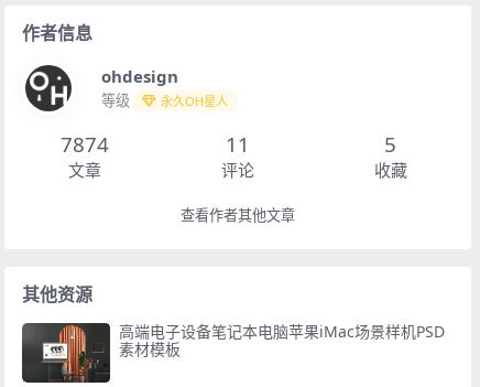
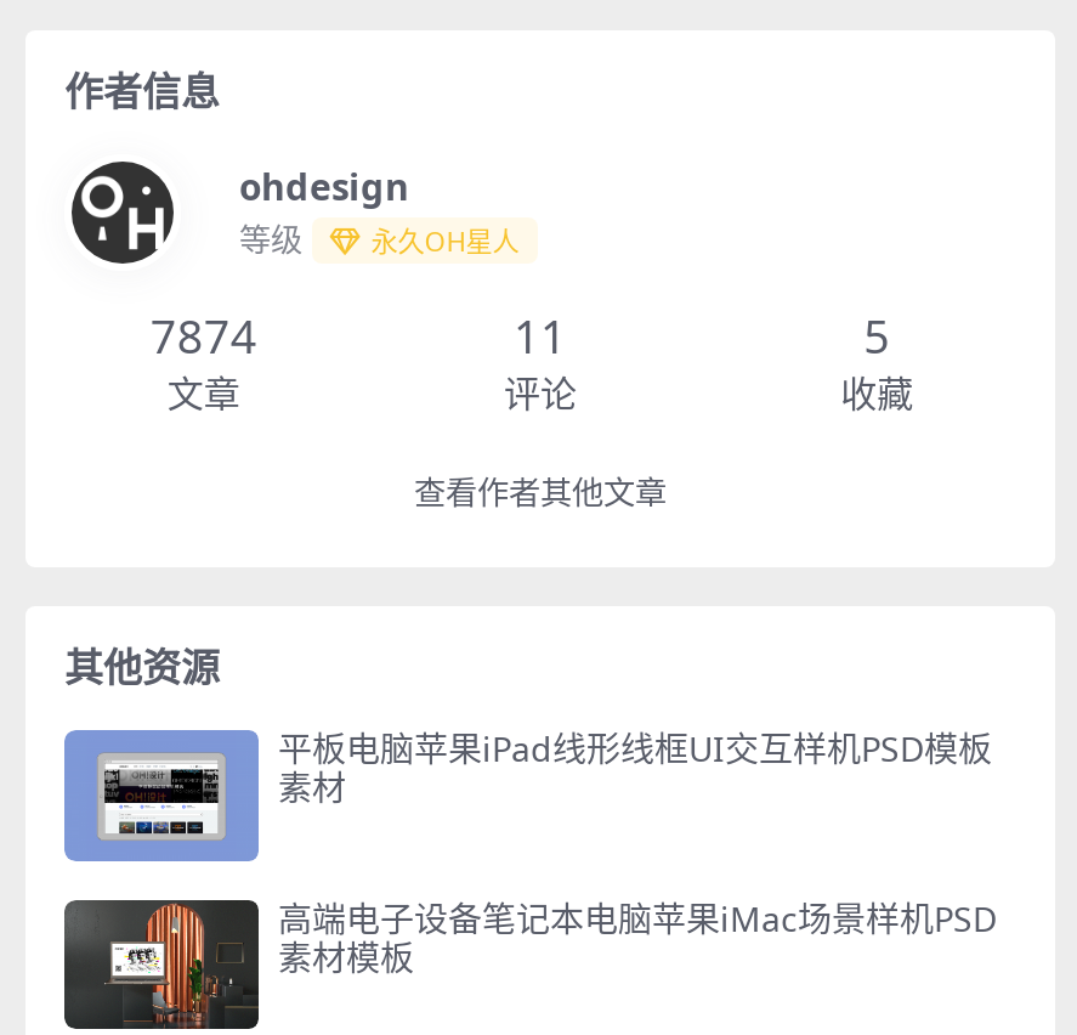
+ [image]
+ 平板电脑苹果iPad线形线框UI交互样机PSD模板
+ 素材
